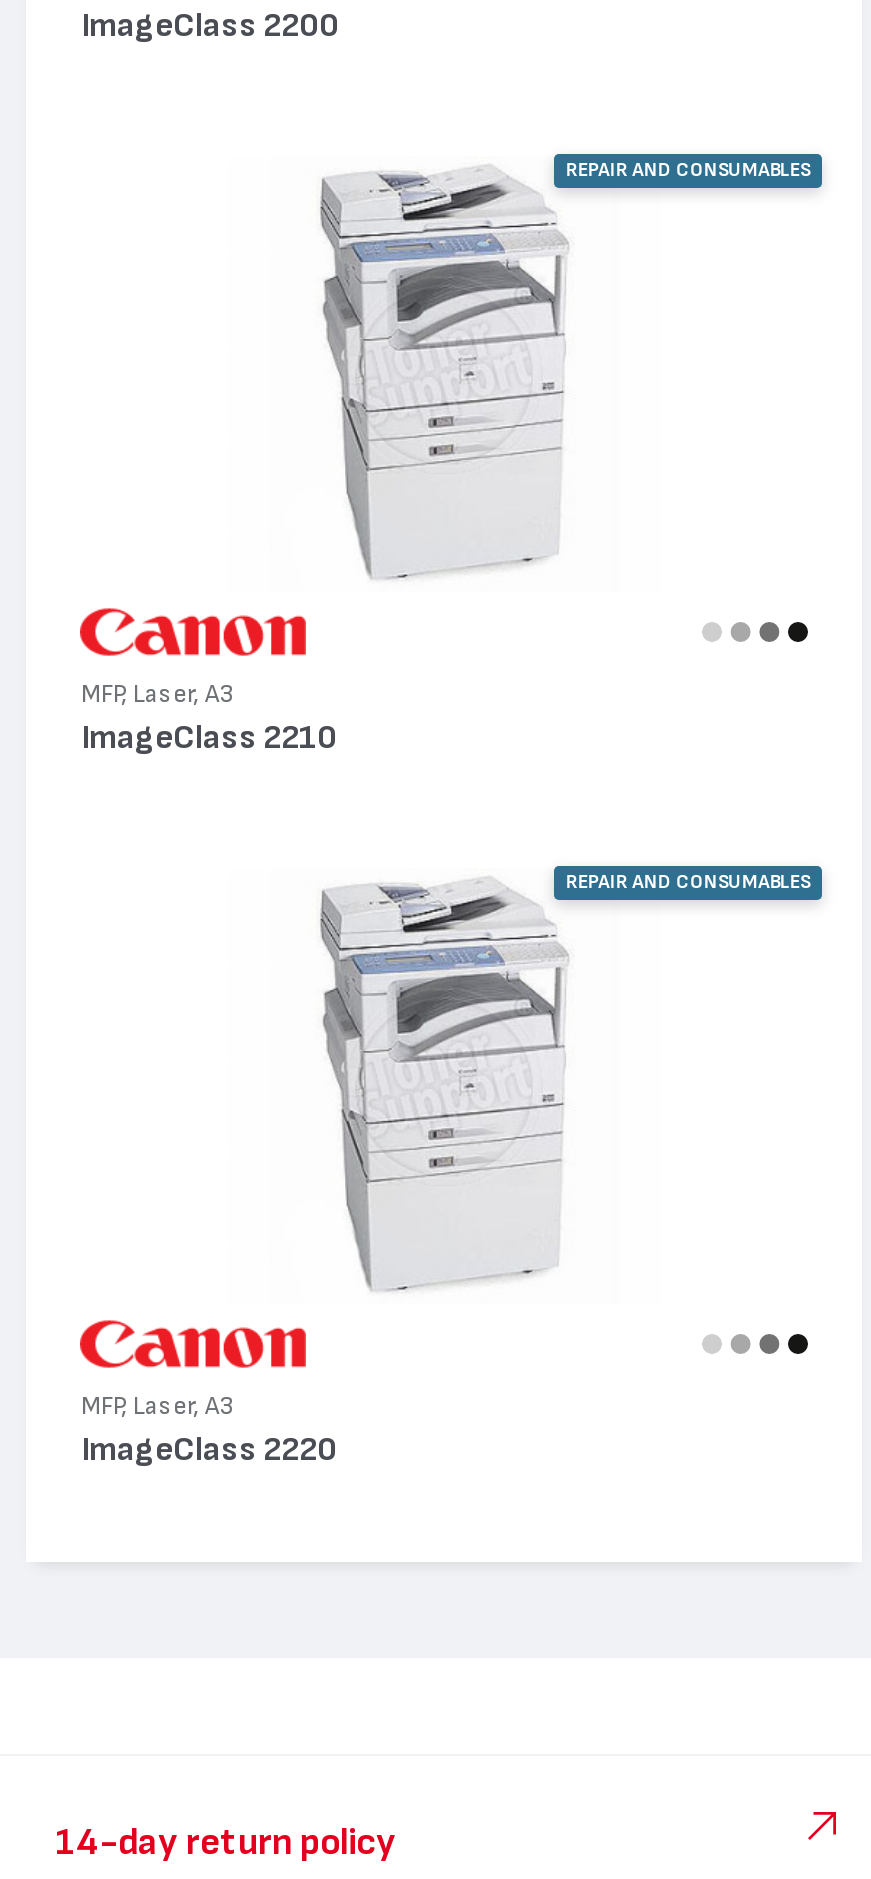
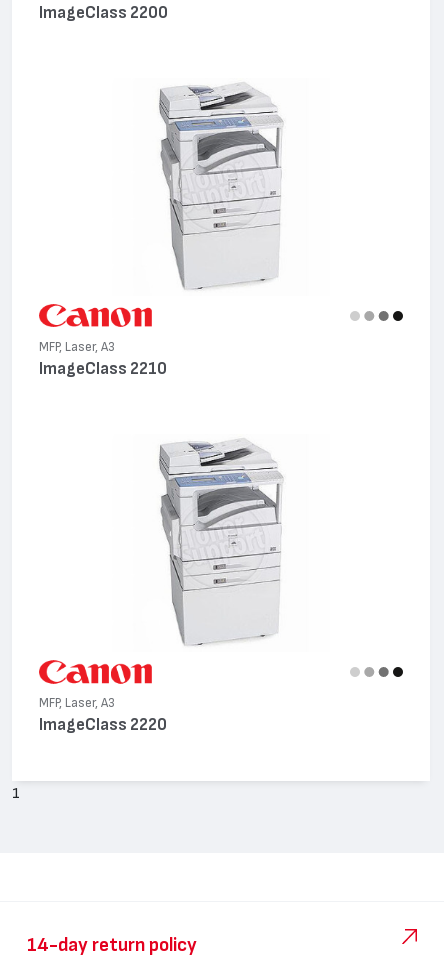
- REPAIR AND CONSUMABLES

- REPAIR AND CONSUMABLES

+ 1
